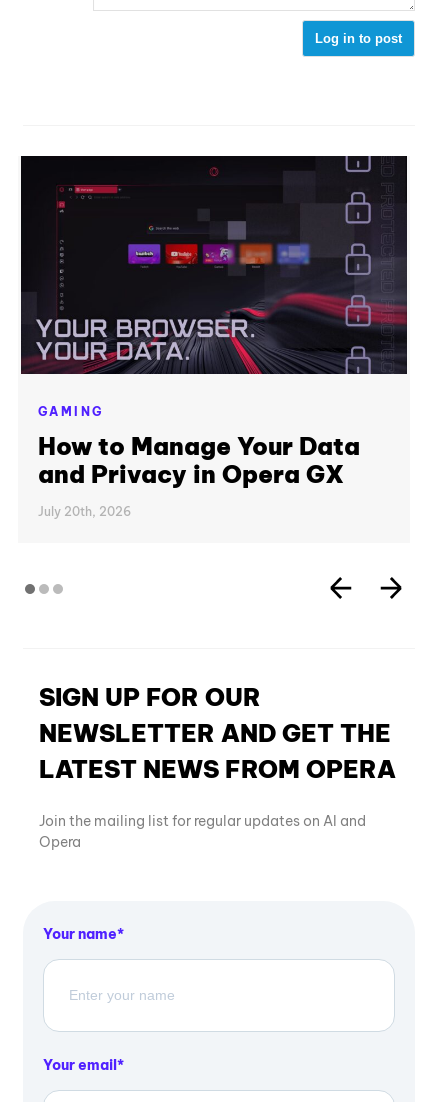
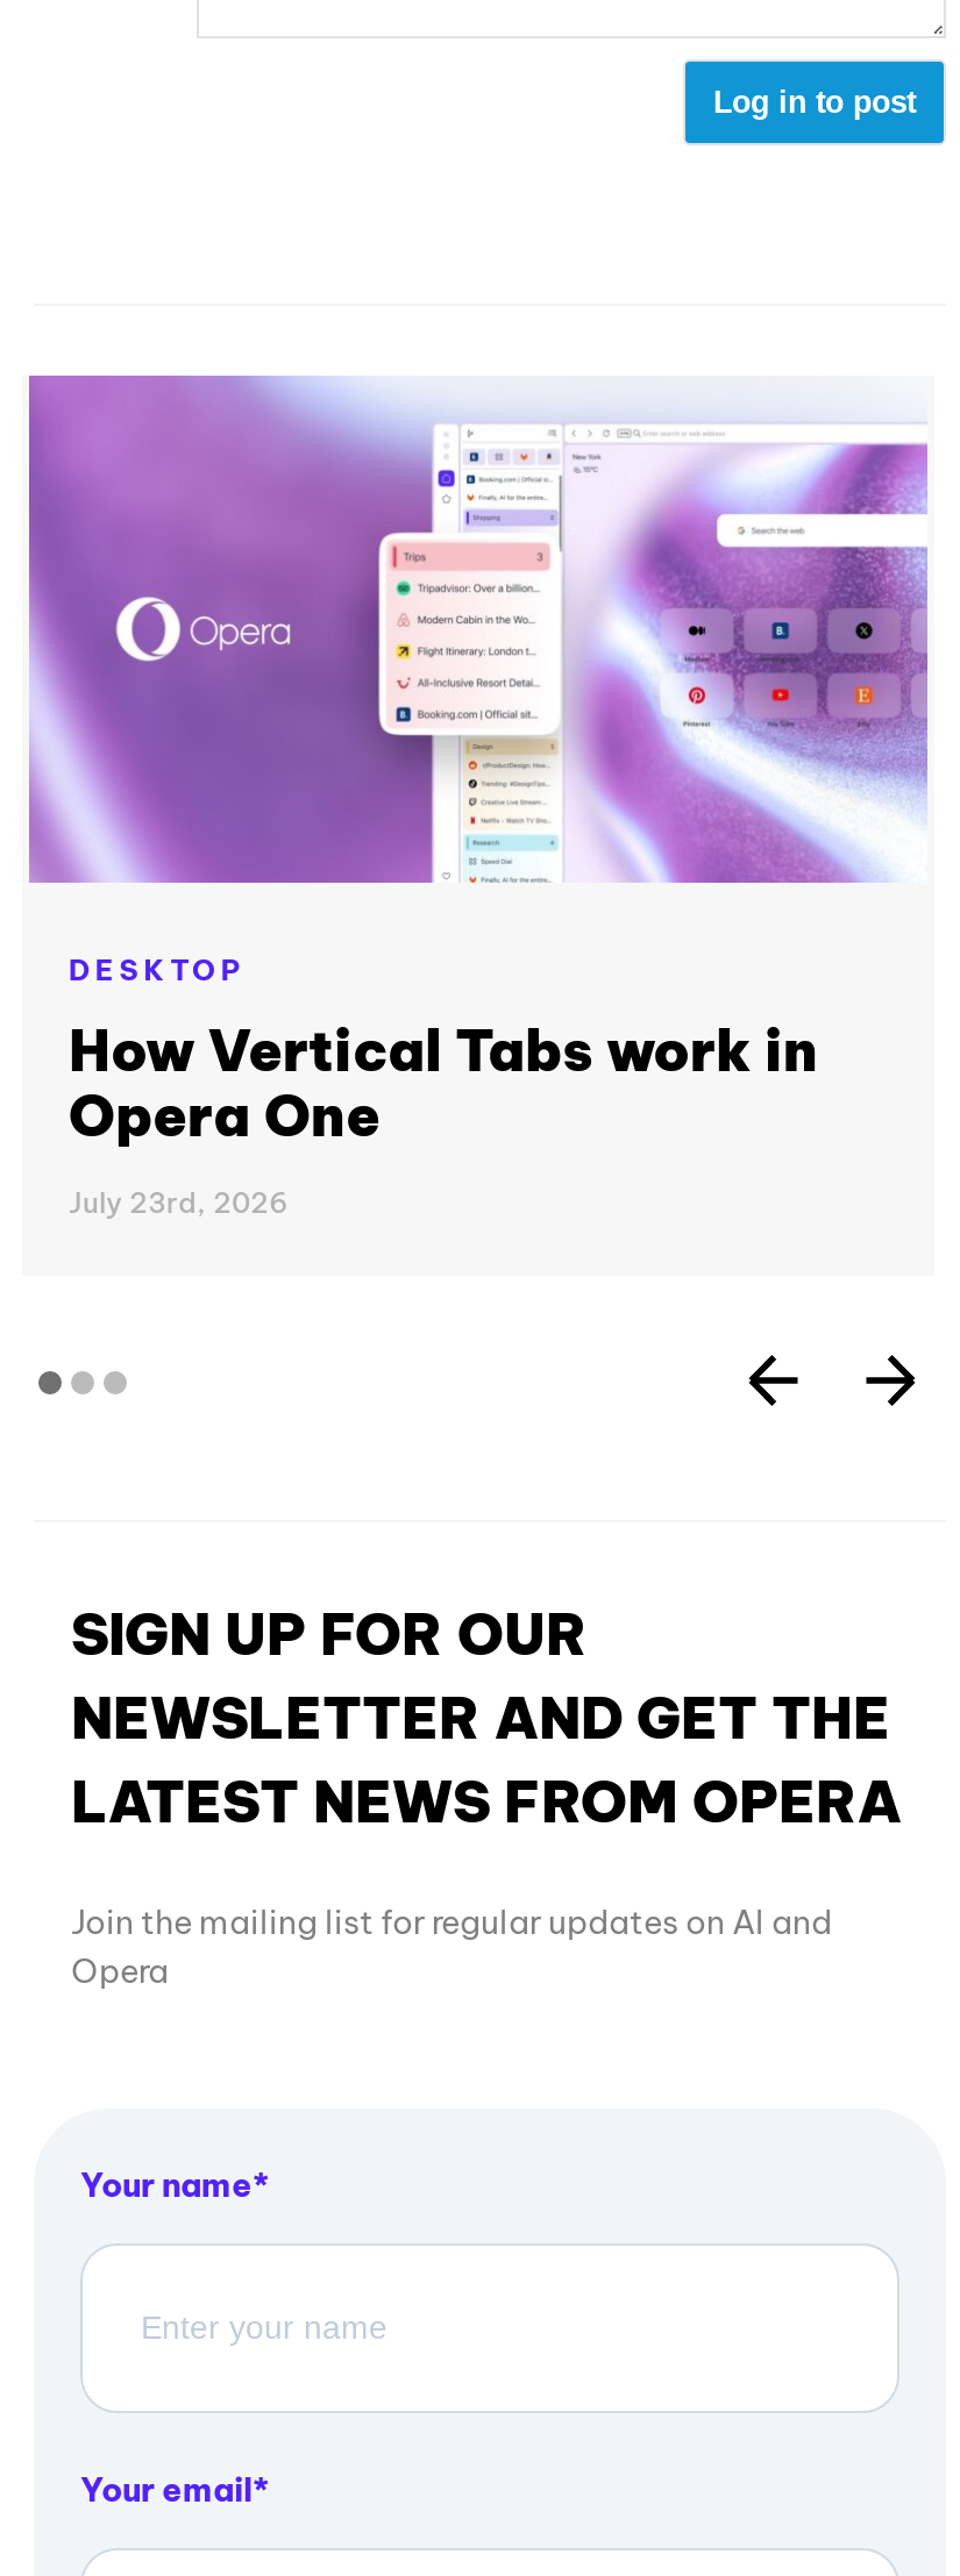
- [image]
- GAMING
- How to Manage Your Data
- and Privacy in Opera GX
+ [image]
+ DESKTOP
+ How Vertical Tabs work in
+ Opera One

- July 20th, 2026
+ July 23rd, 2026
